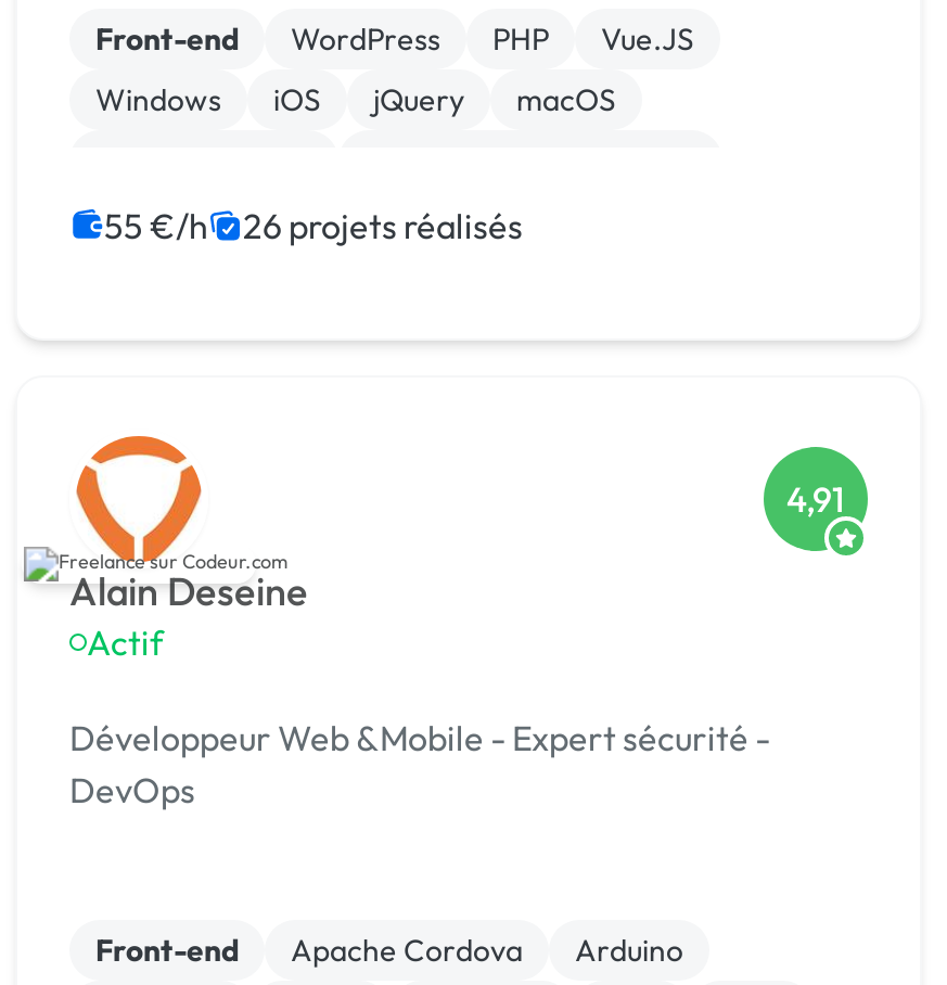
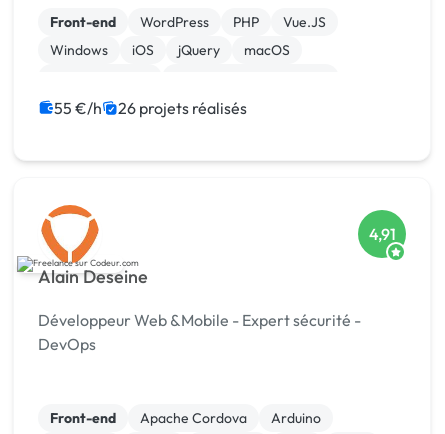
- Actif
